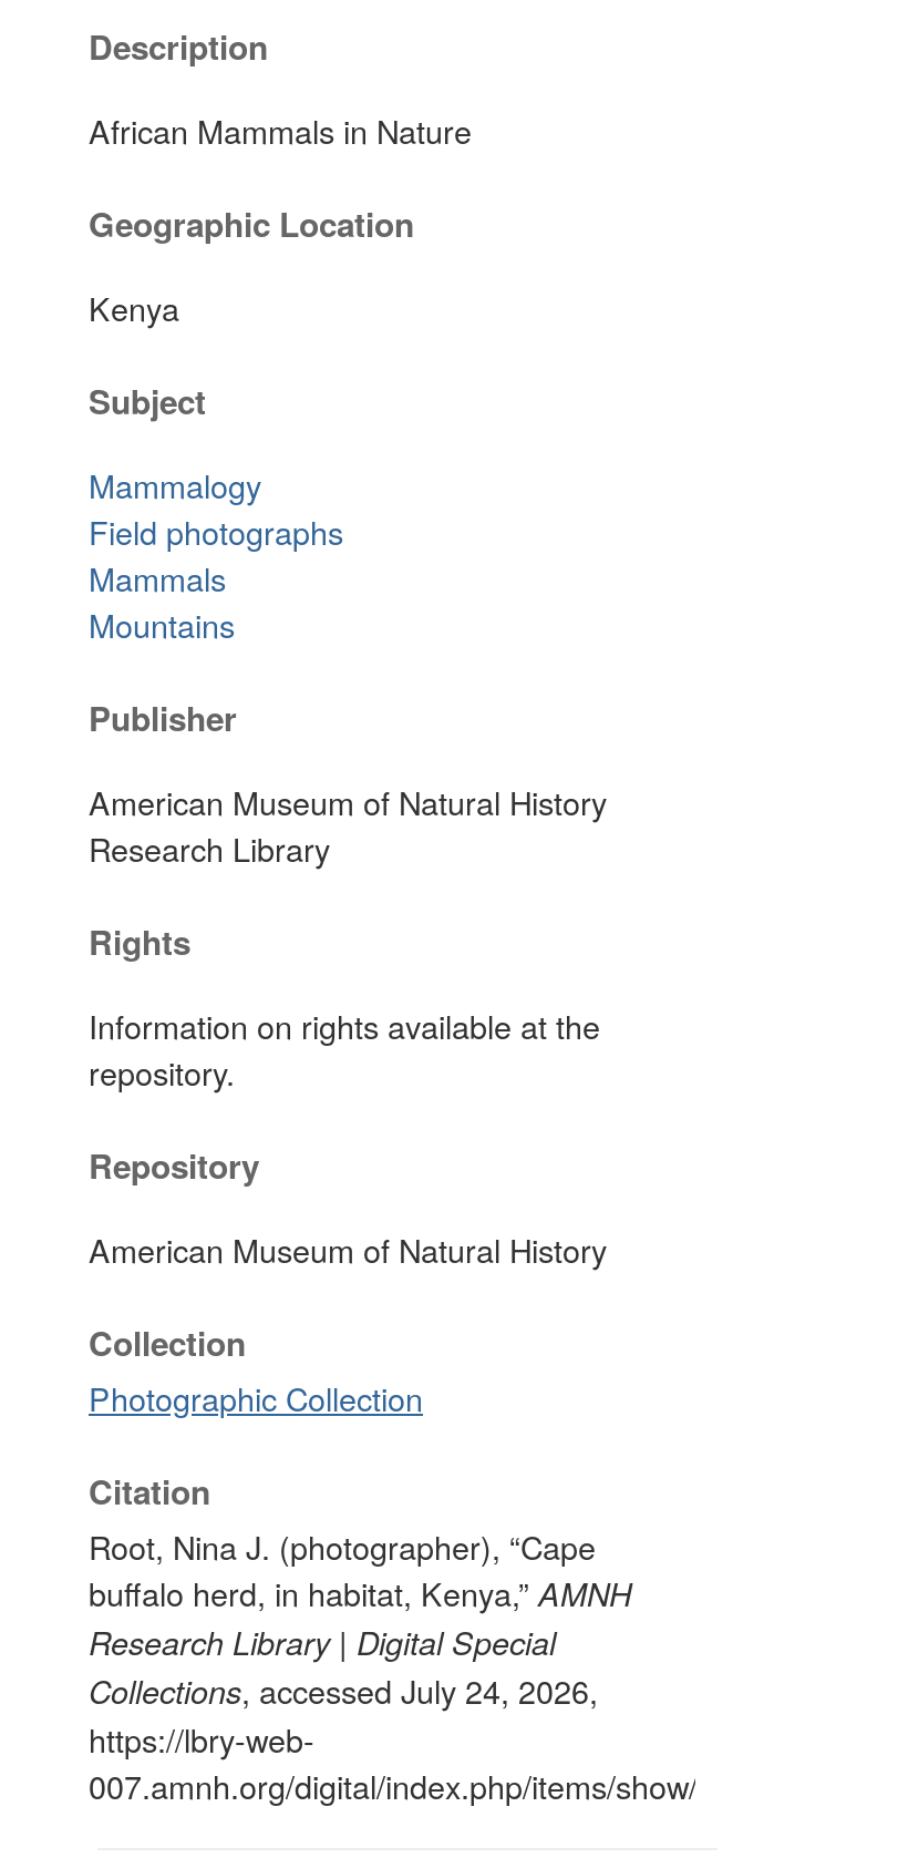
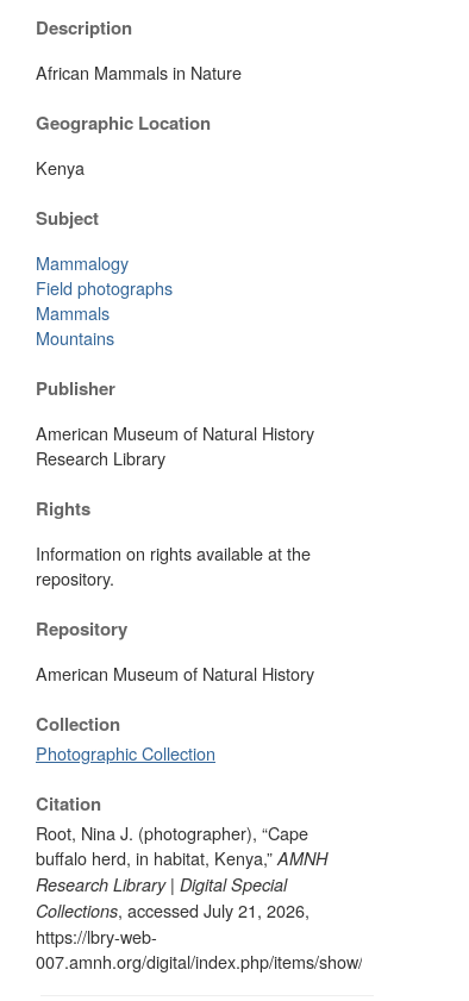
- Collections, accessed July 24, 2026,
+ Collections, accessed July 21, 2026,
